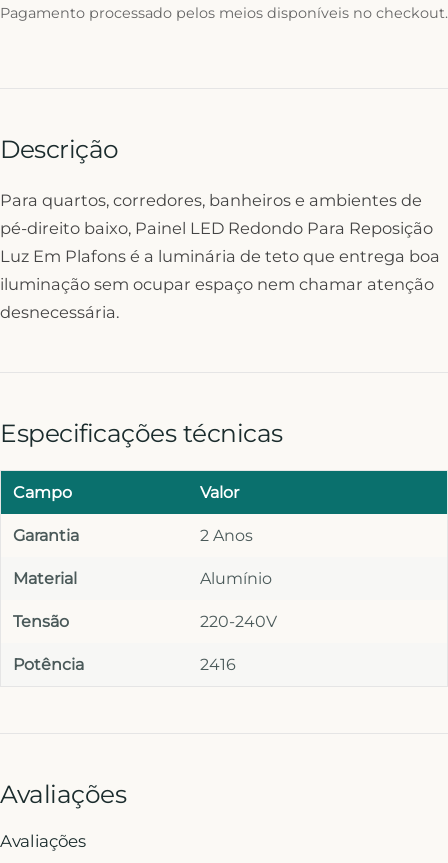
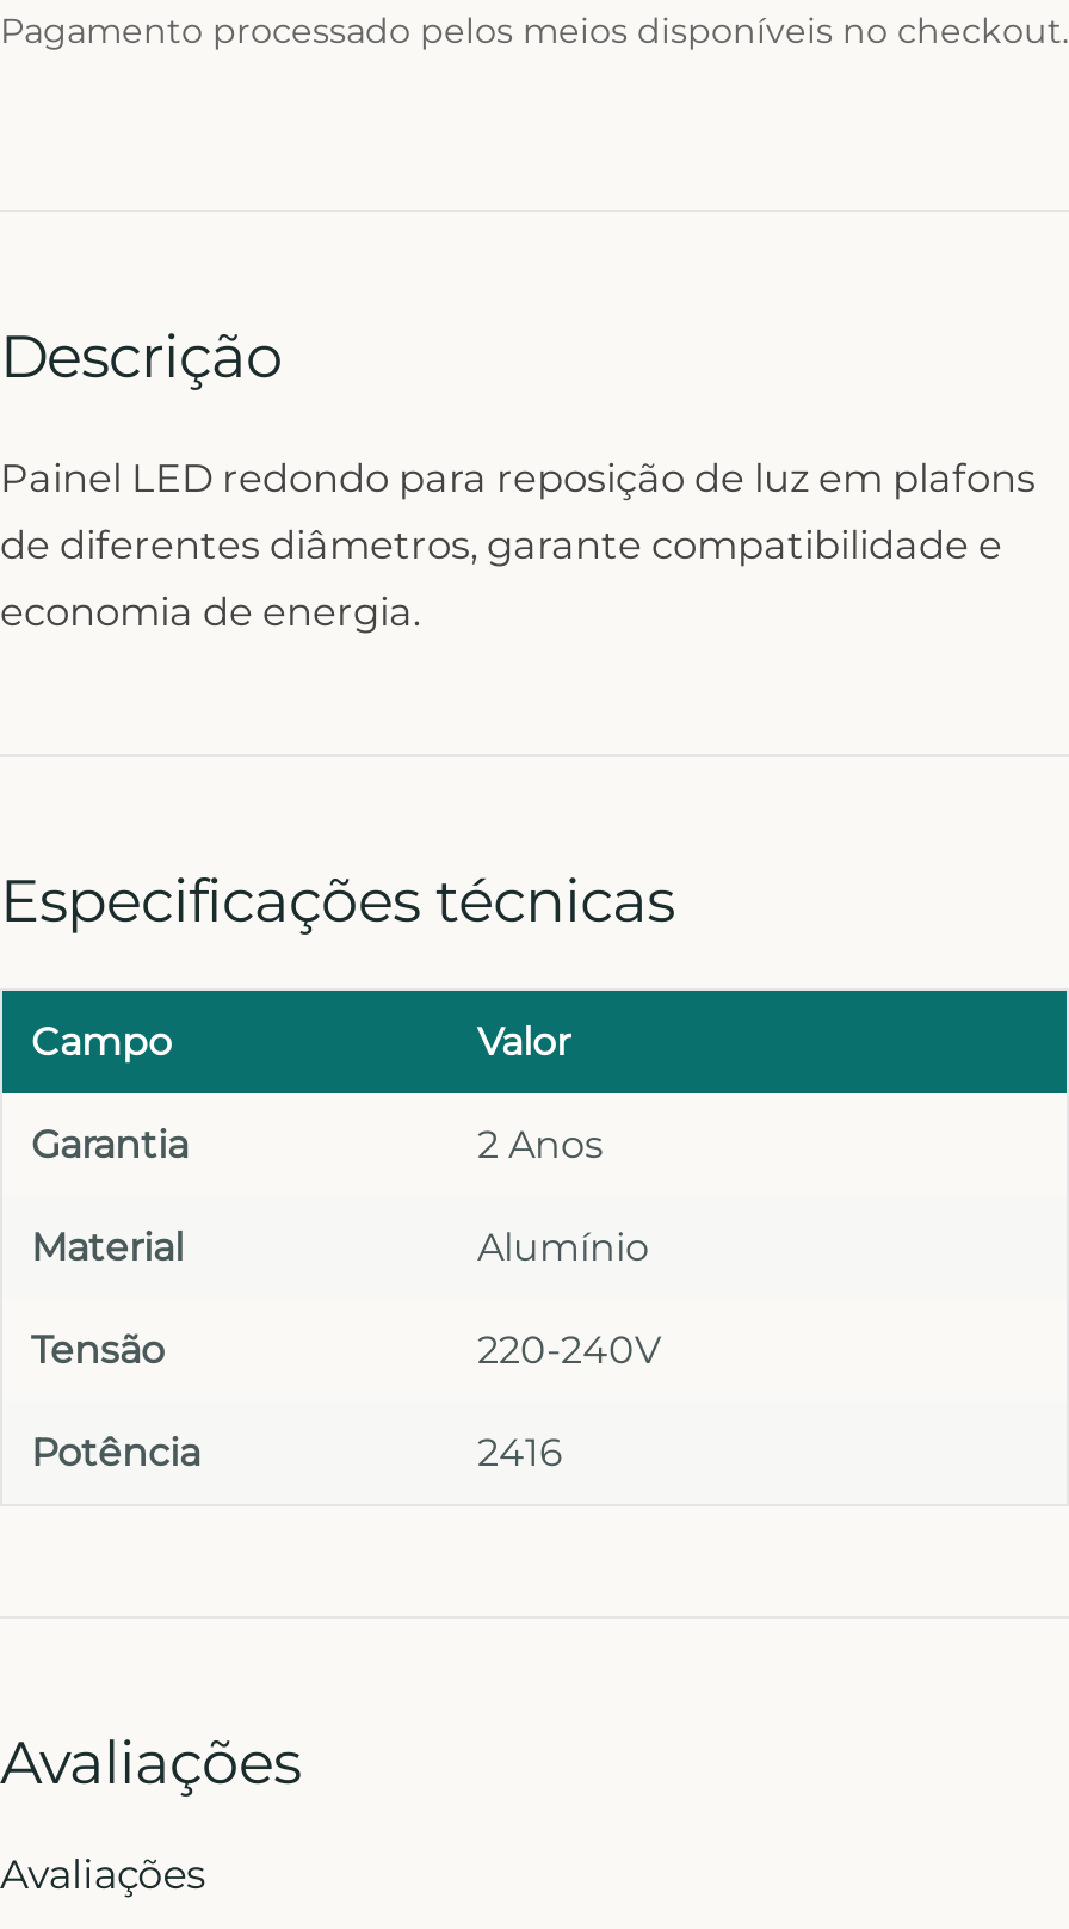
- Para quartos, corredores, banheiros e ambientes de
- pé-direito baixo, Painel LED Redondo Para Reposição
- Luz Em Plafons é a luminária de teto que entrega boa
- iluminação sem ocupar espaço nem chamar atenção
- desnecessária.
+ Painel LED redondo para reposição de luz em plafons
+ de diferentes diâmetros, garante compatibilidade e
+ economia de energia.
